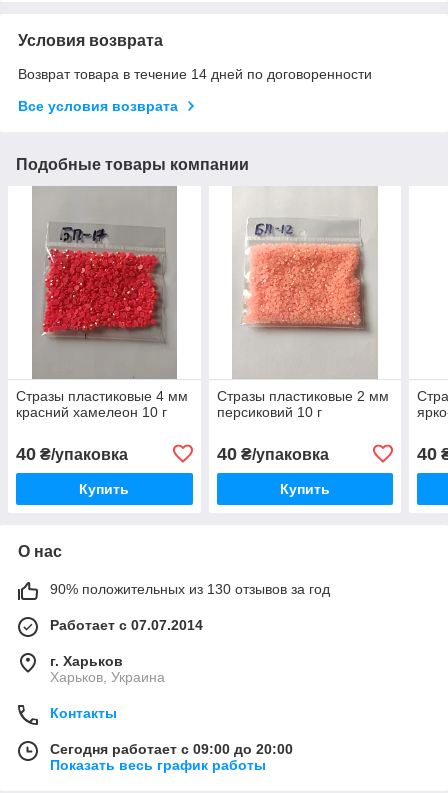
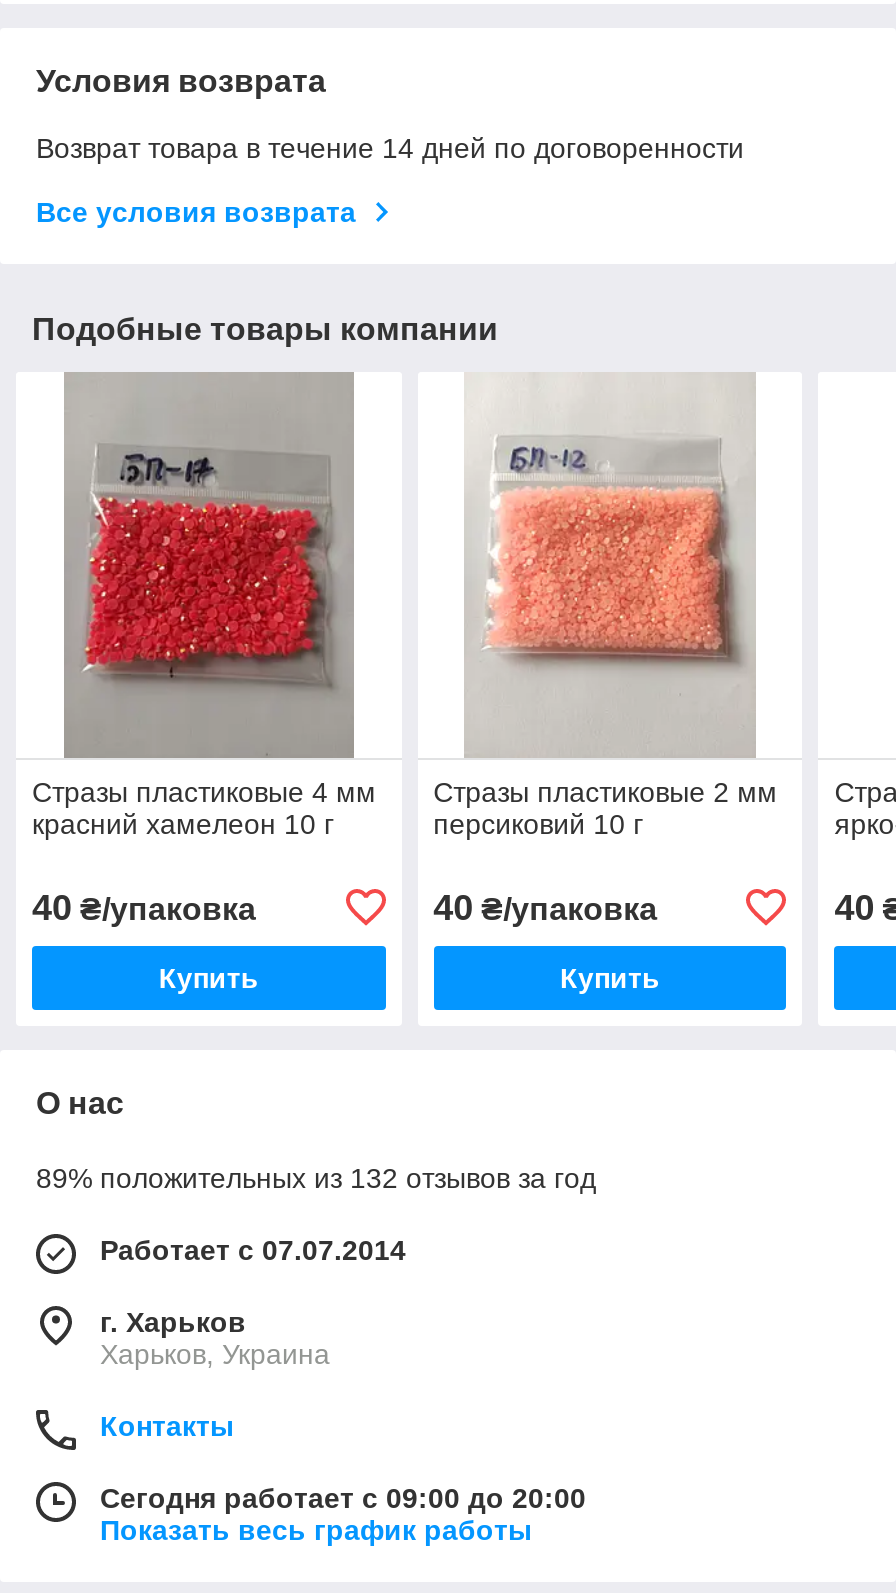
- 90% положительных из 130 отзывов за год
+ 89% положительных из 132 отзывов за год
